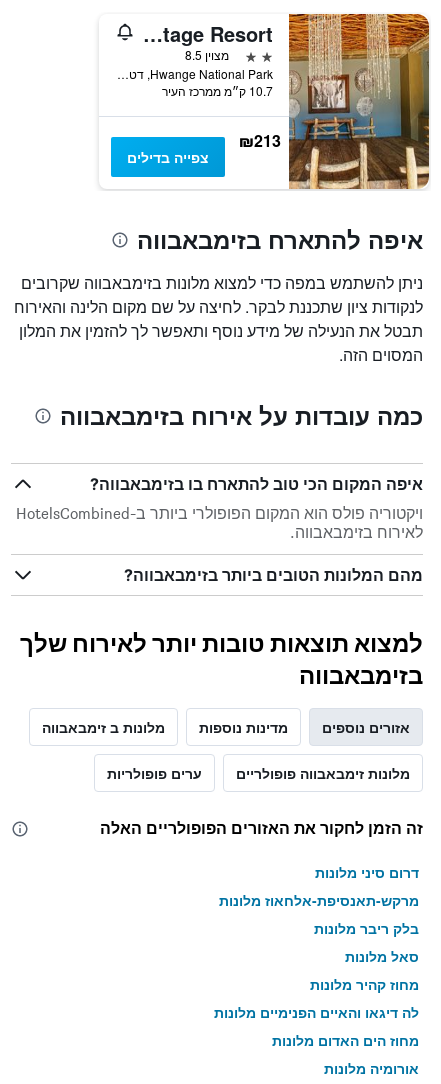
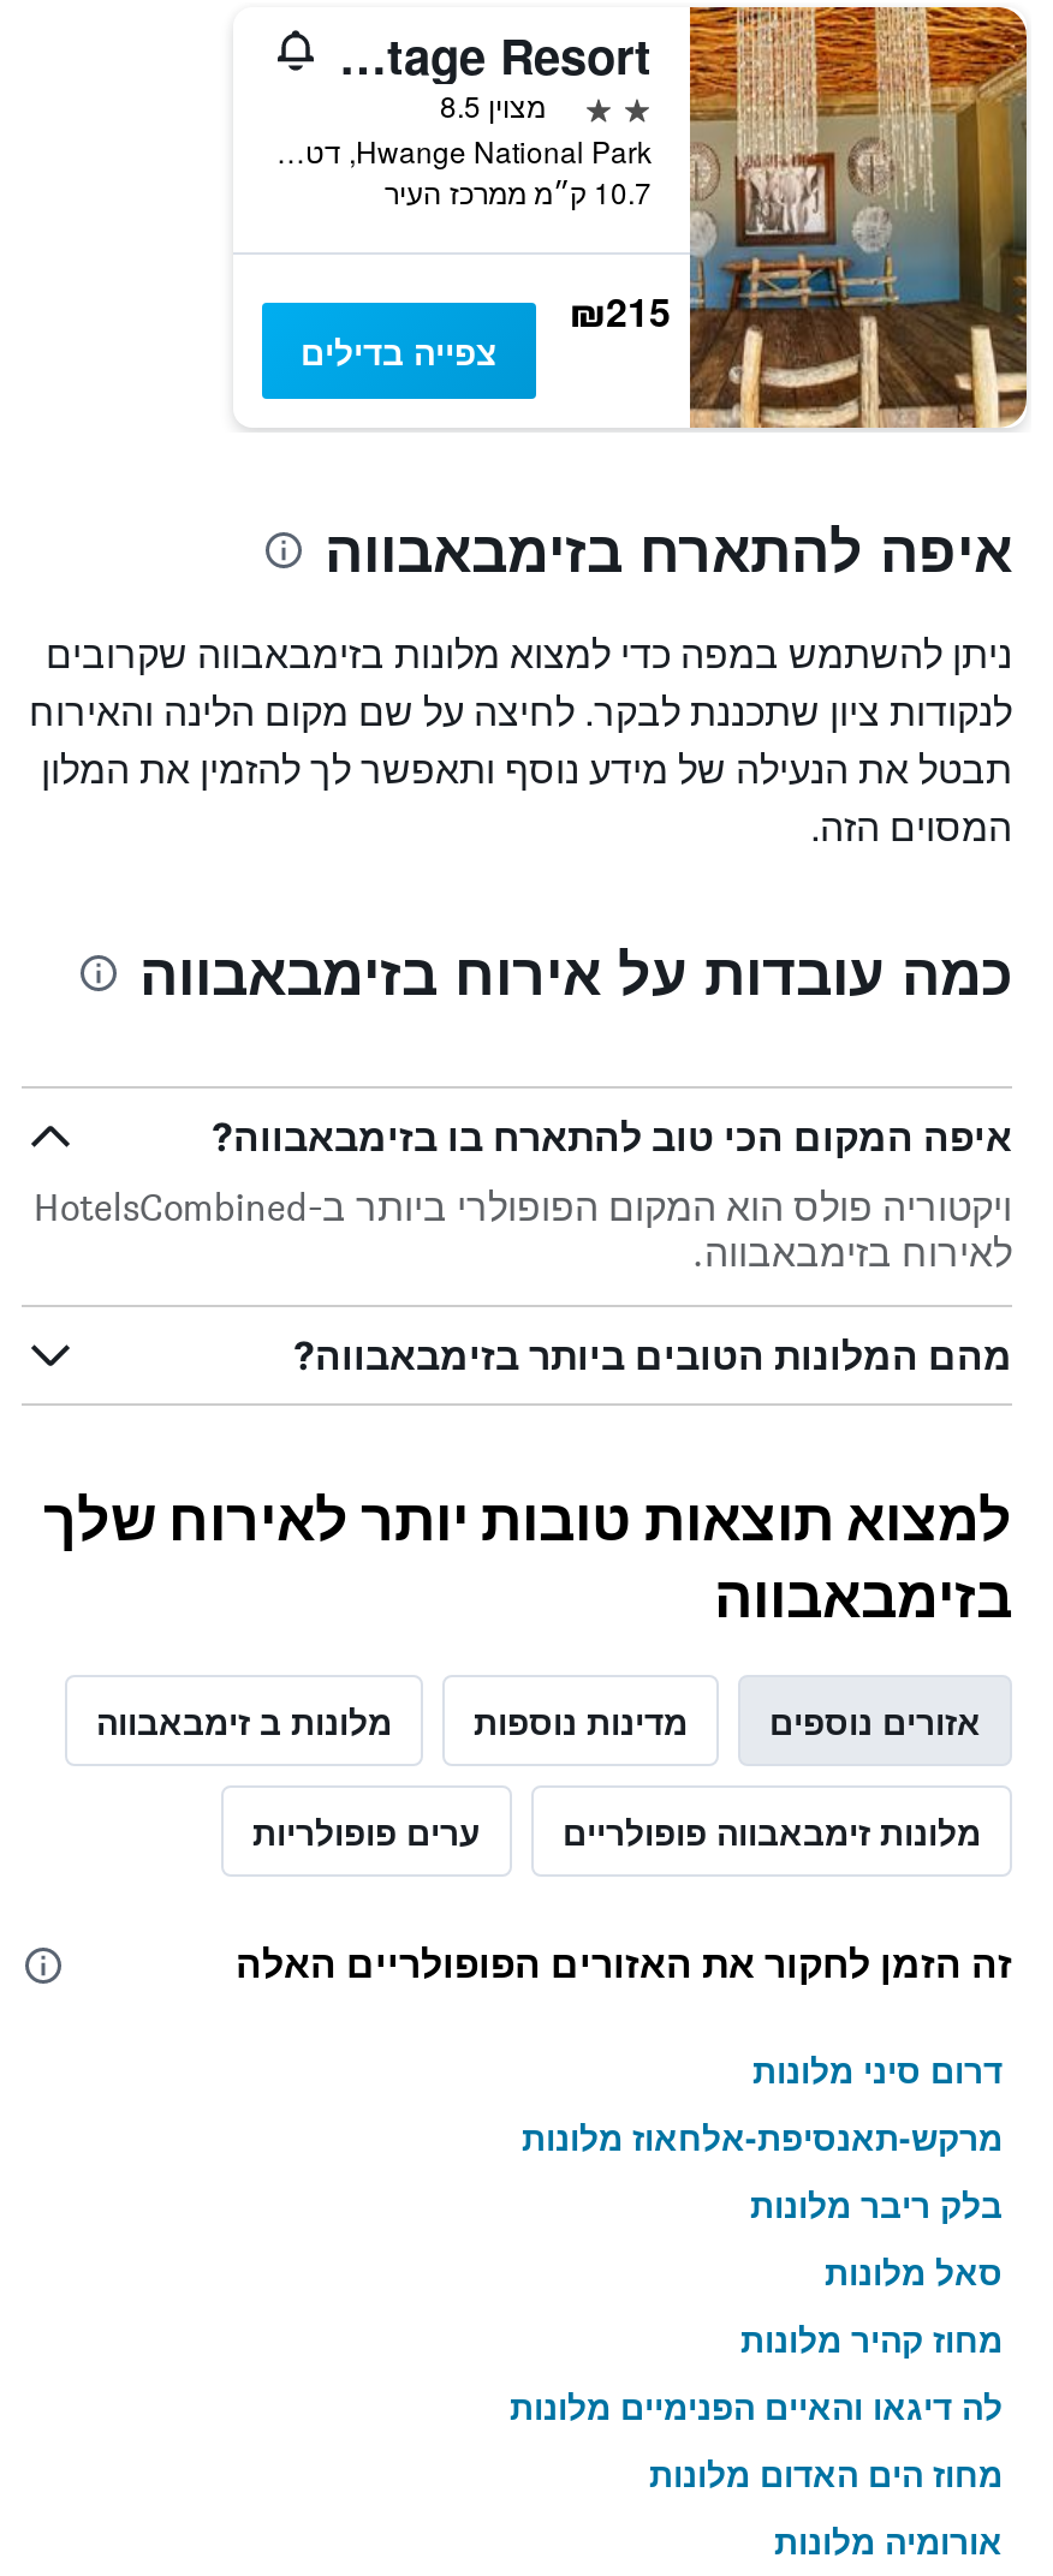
- ₪213
+ ₪215
